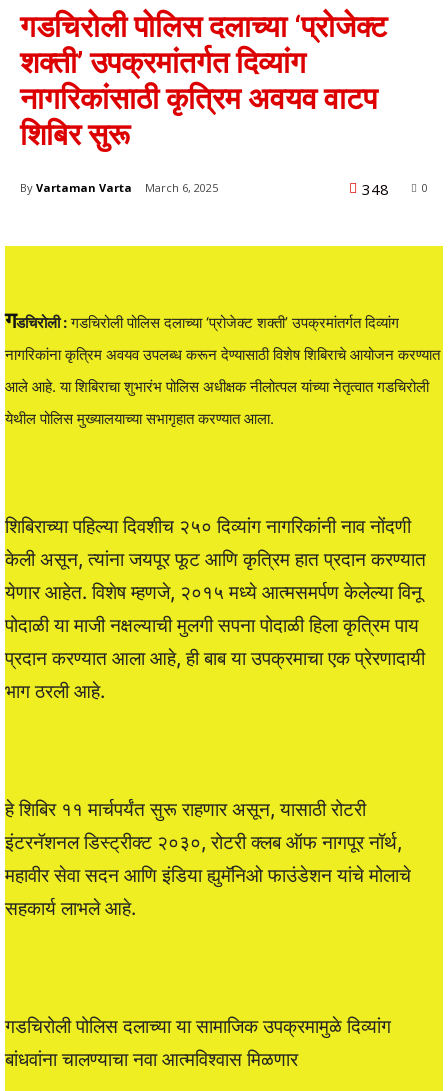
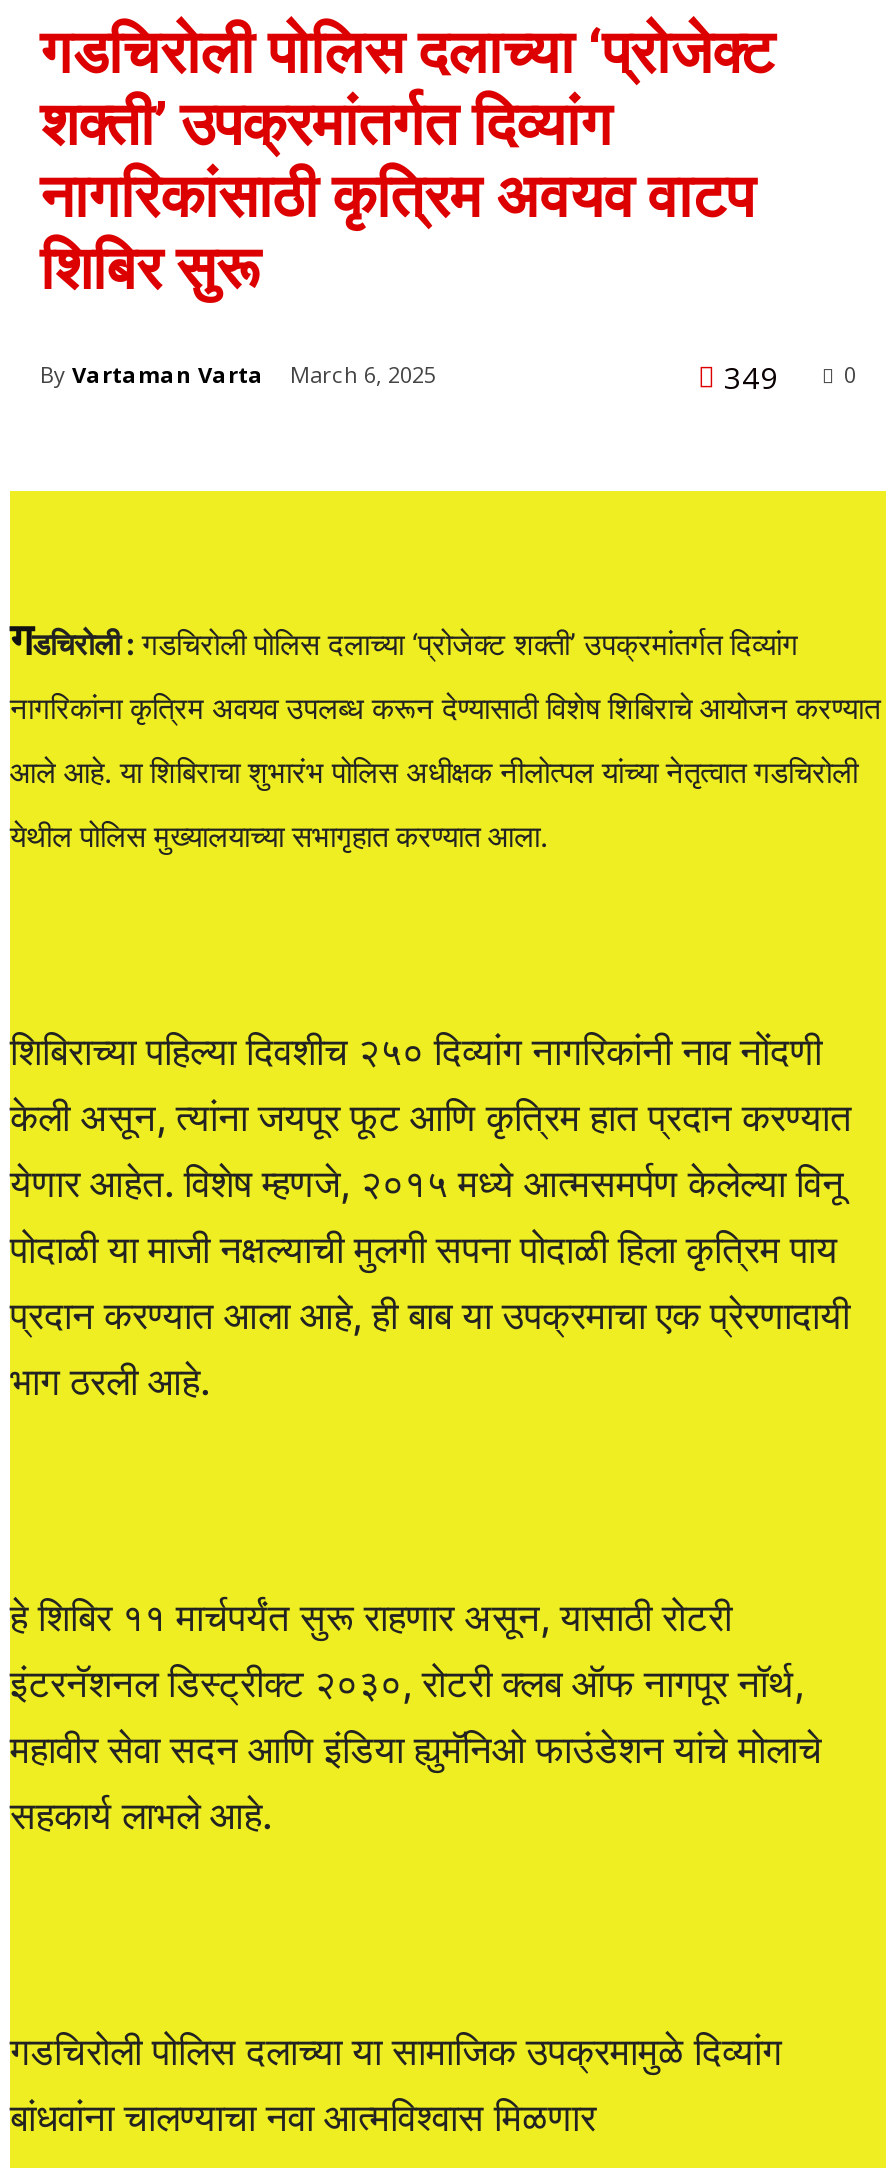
- 348
+ 349
